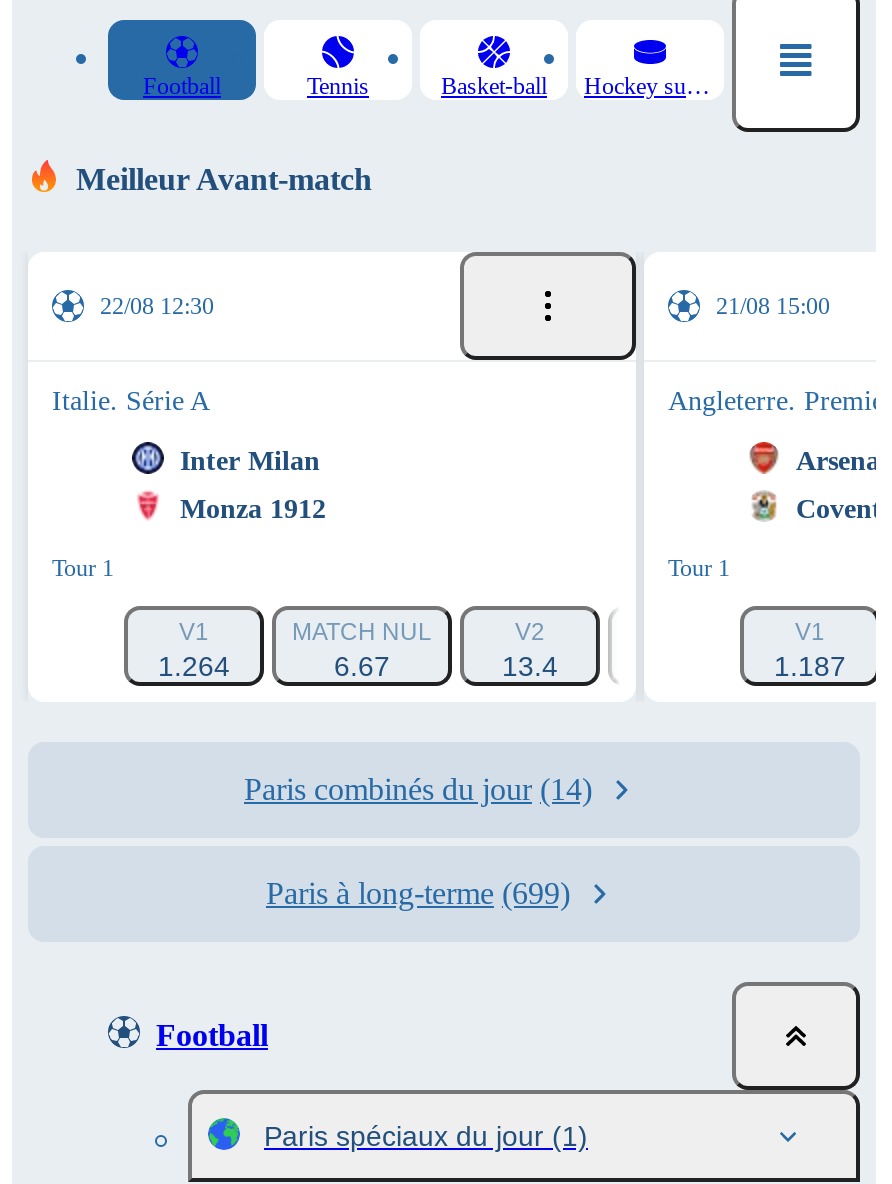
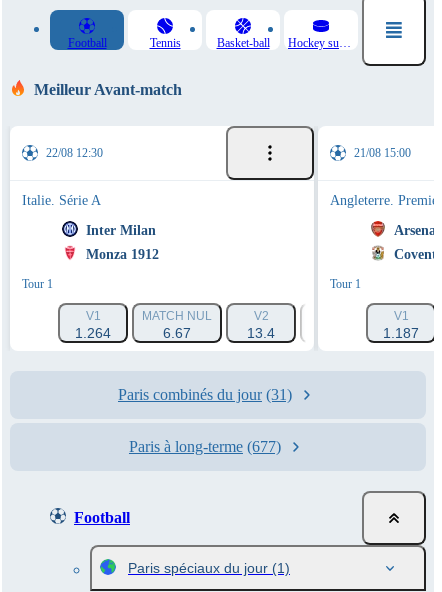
- Paris combinés du jour (14)
+ Paris combinés du jour (31)

- Paris à long-terme (699)
+ Paris à long-terme (677)
